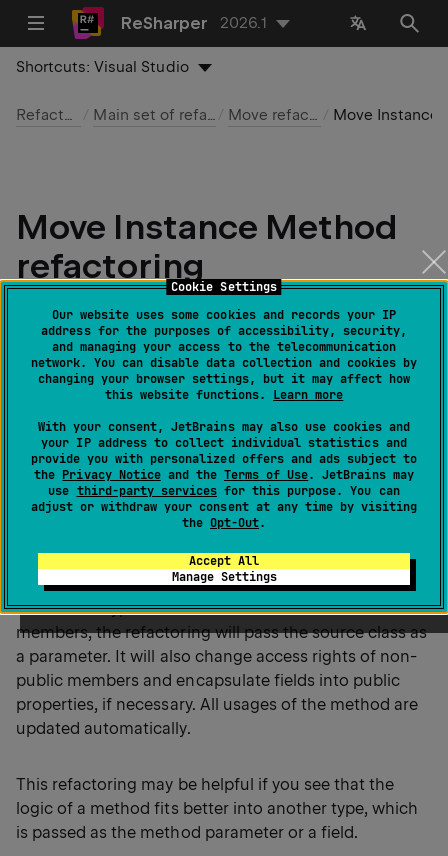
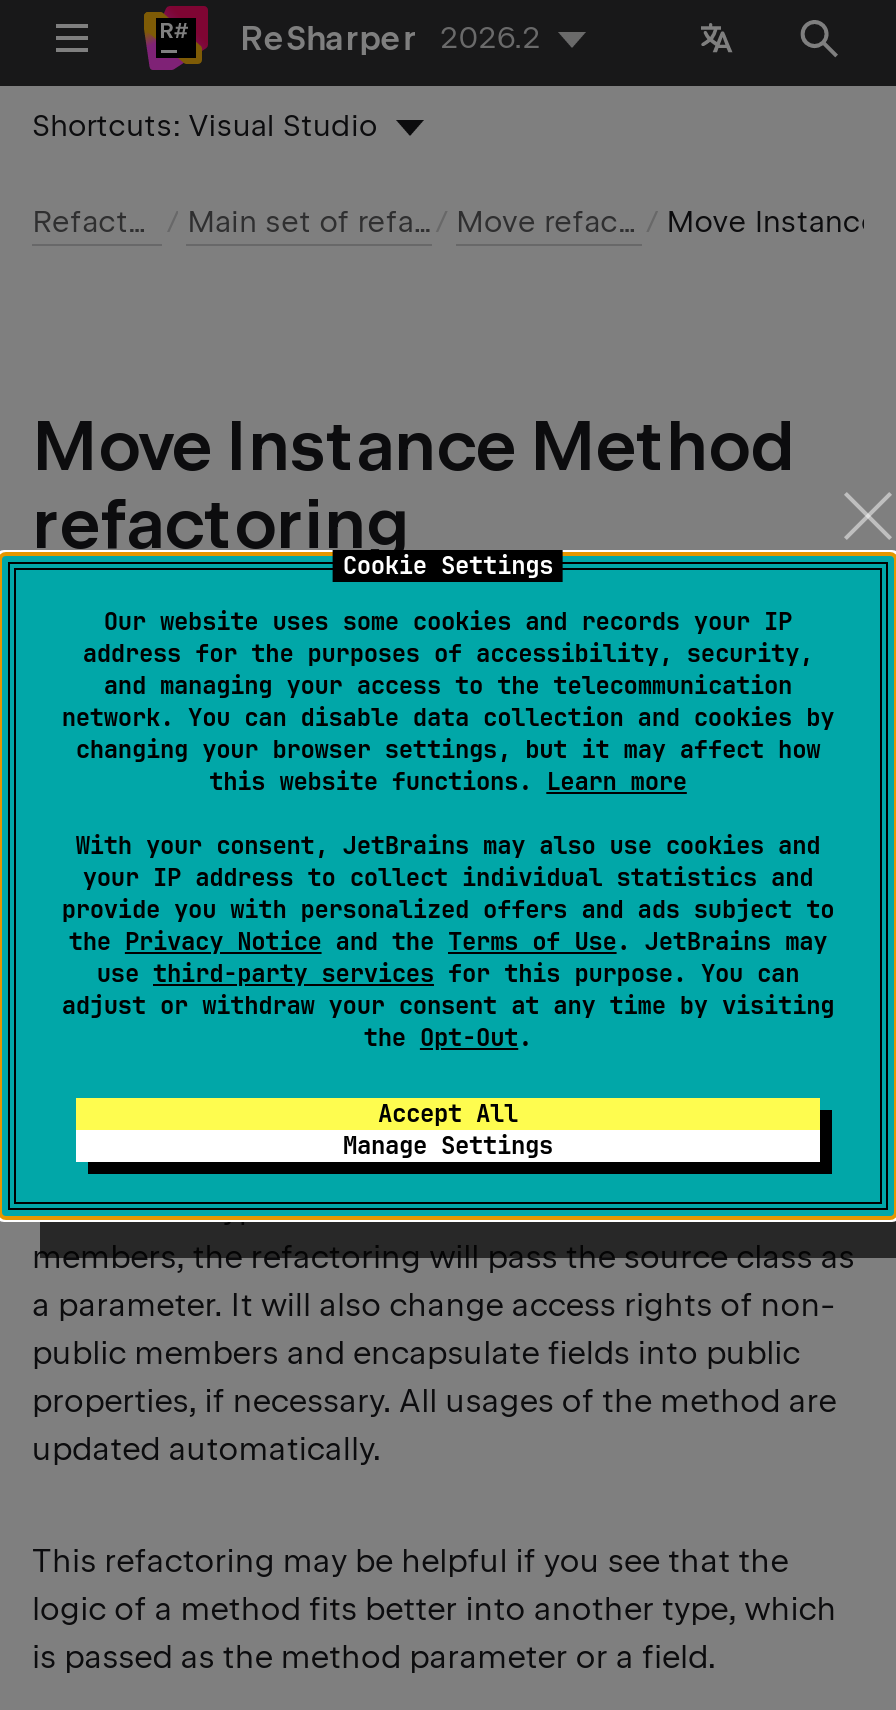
- ReSharper 2026.1
+ ReSharper 2026.2
